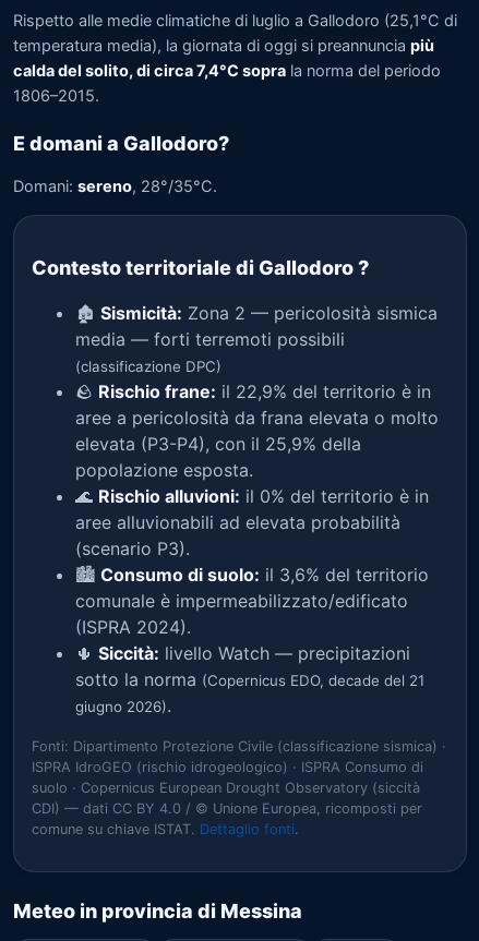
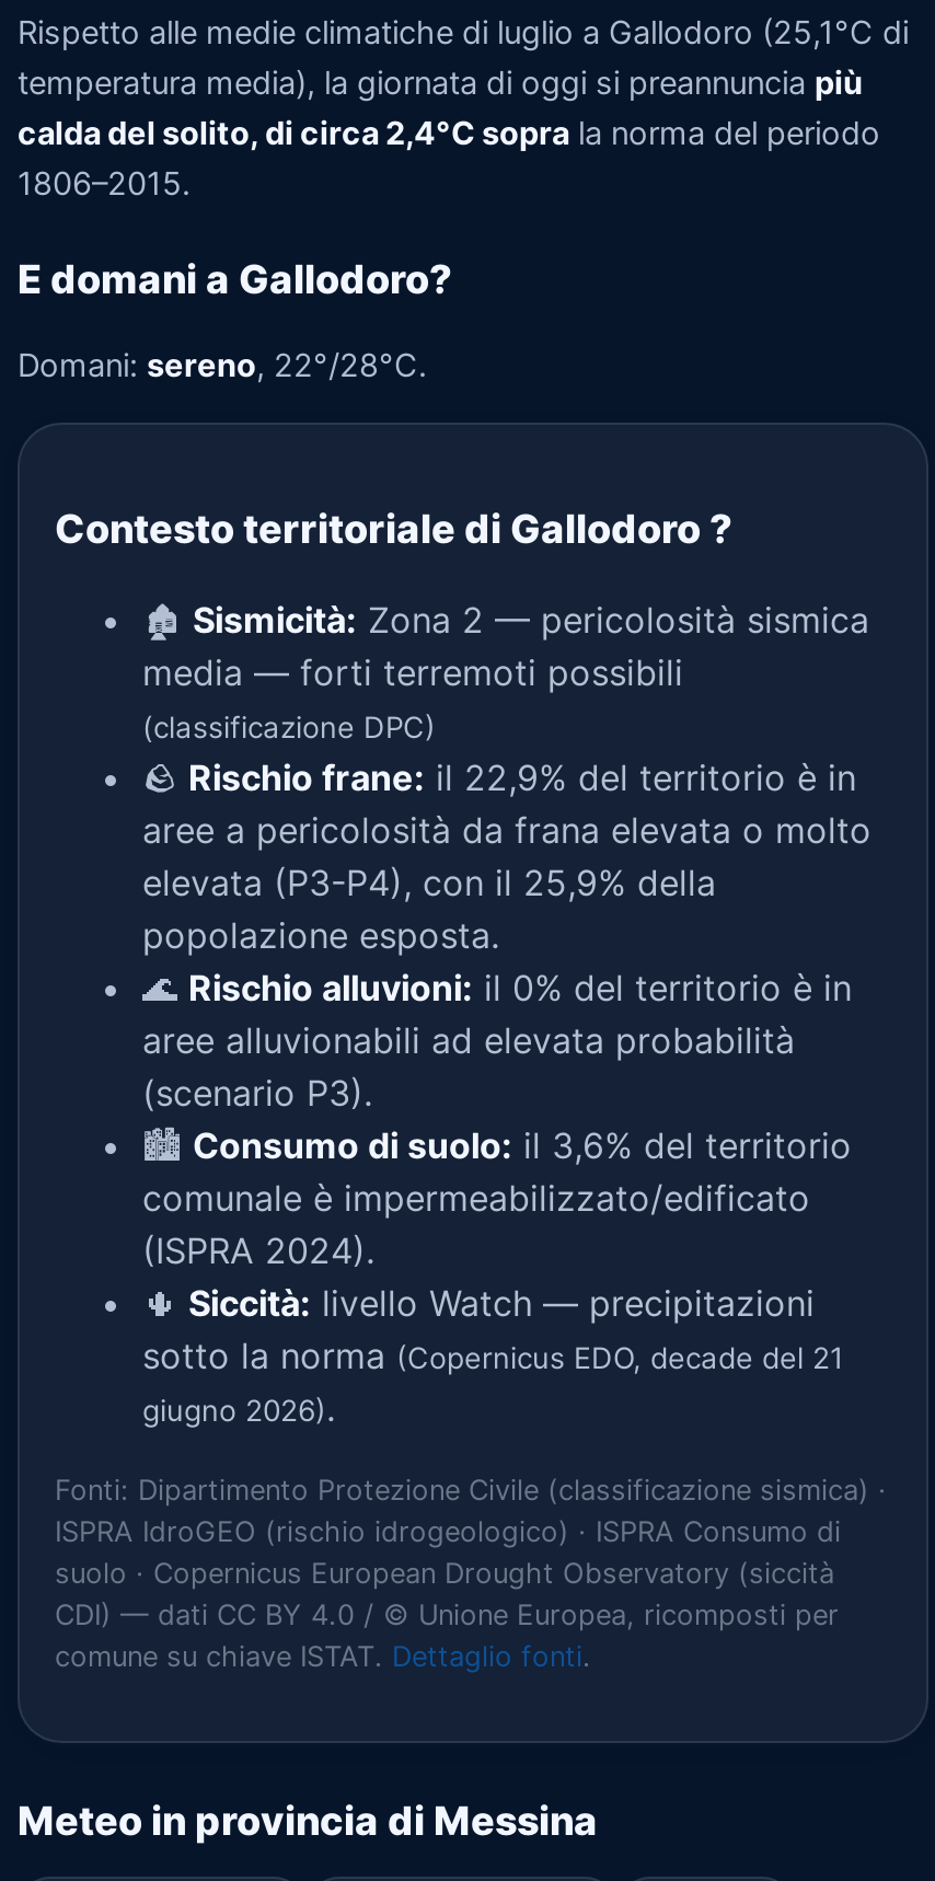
- calda del solito, di circa 7,4°C sopra la norma del periodo
+ calda del solito, di circa 2,4°C sopra la norma del periodo

- Domani: sereno, 28°/35°C.
+ Domani: sereno, 22°/28°C.
